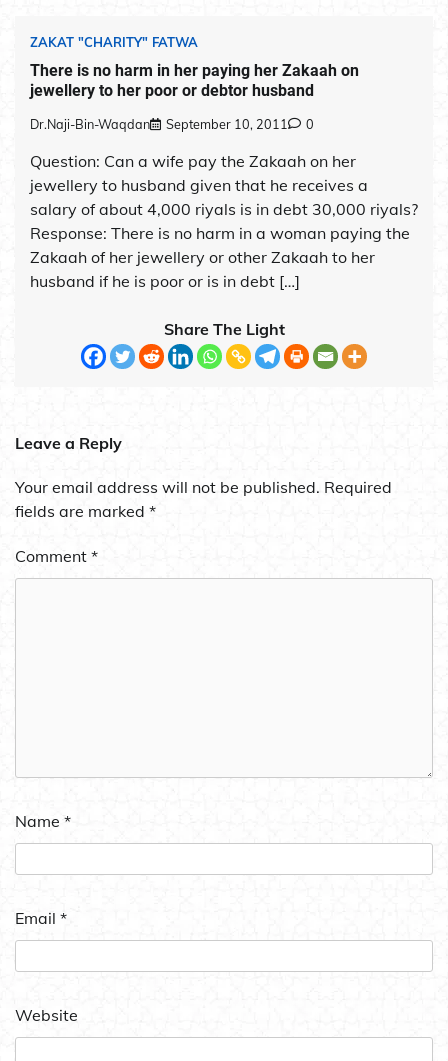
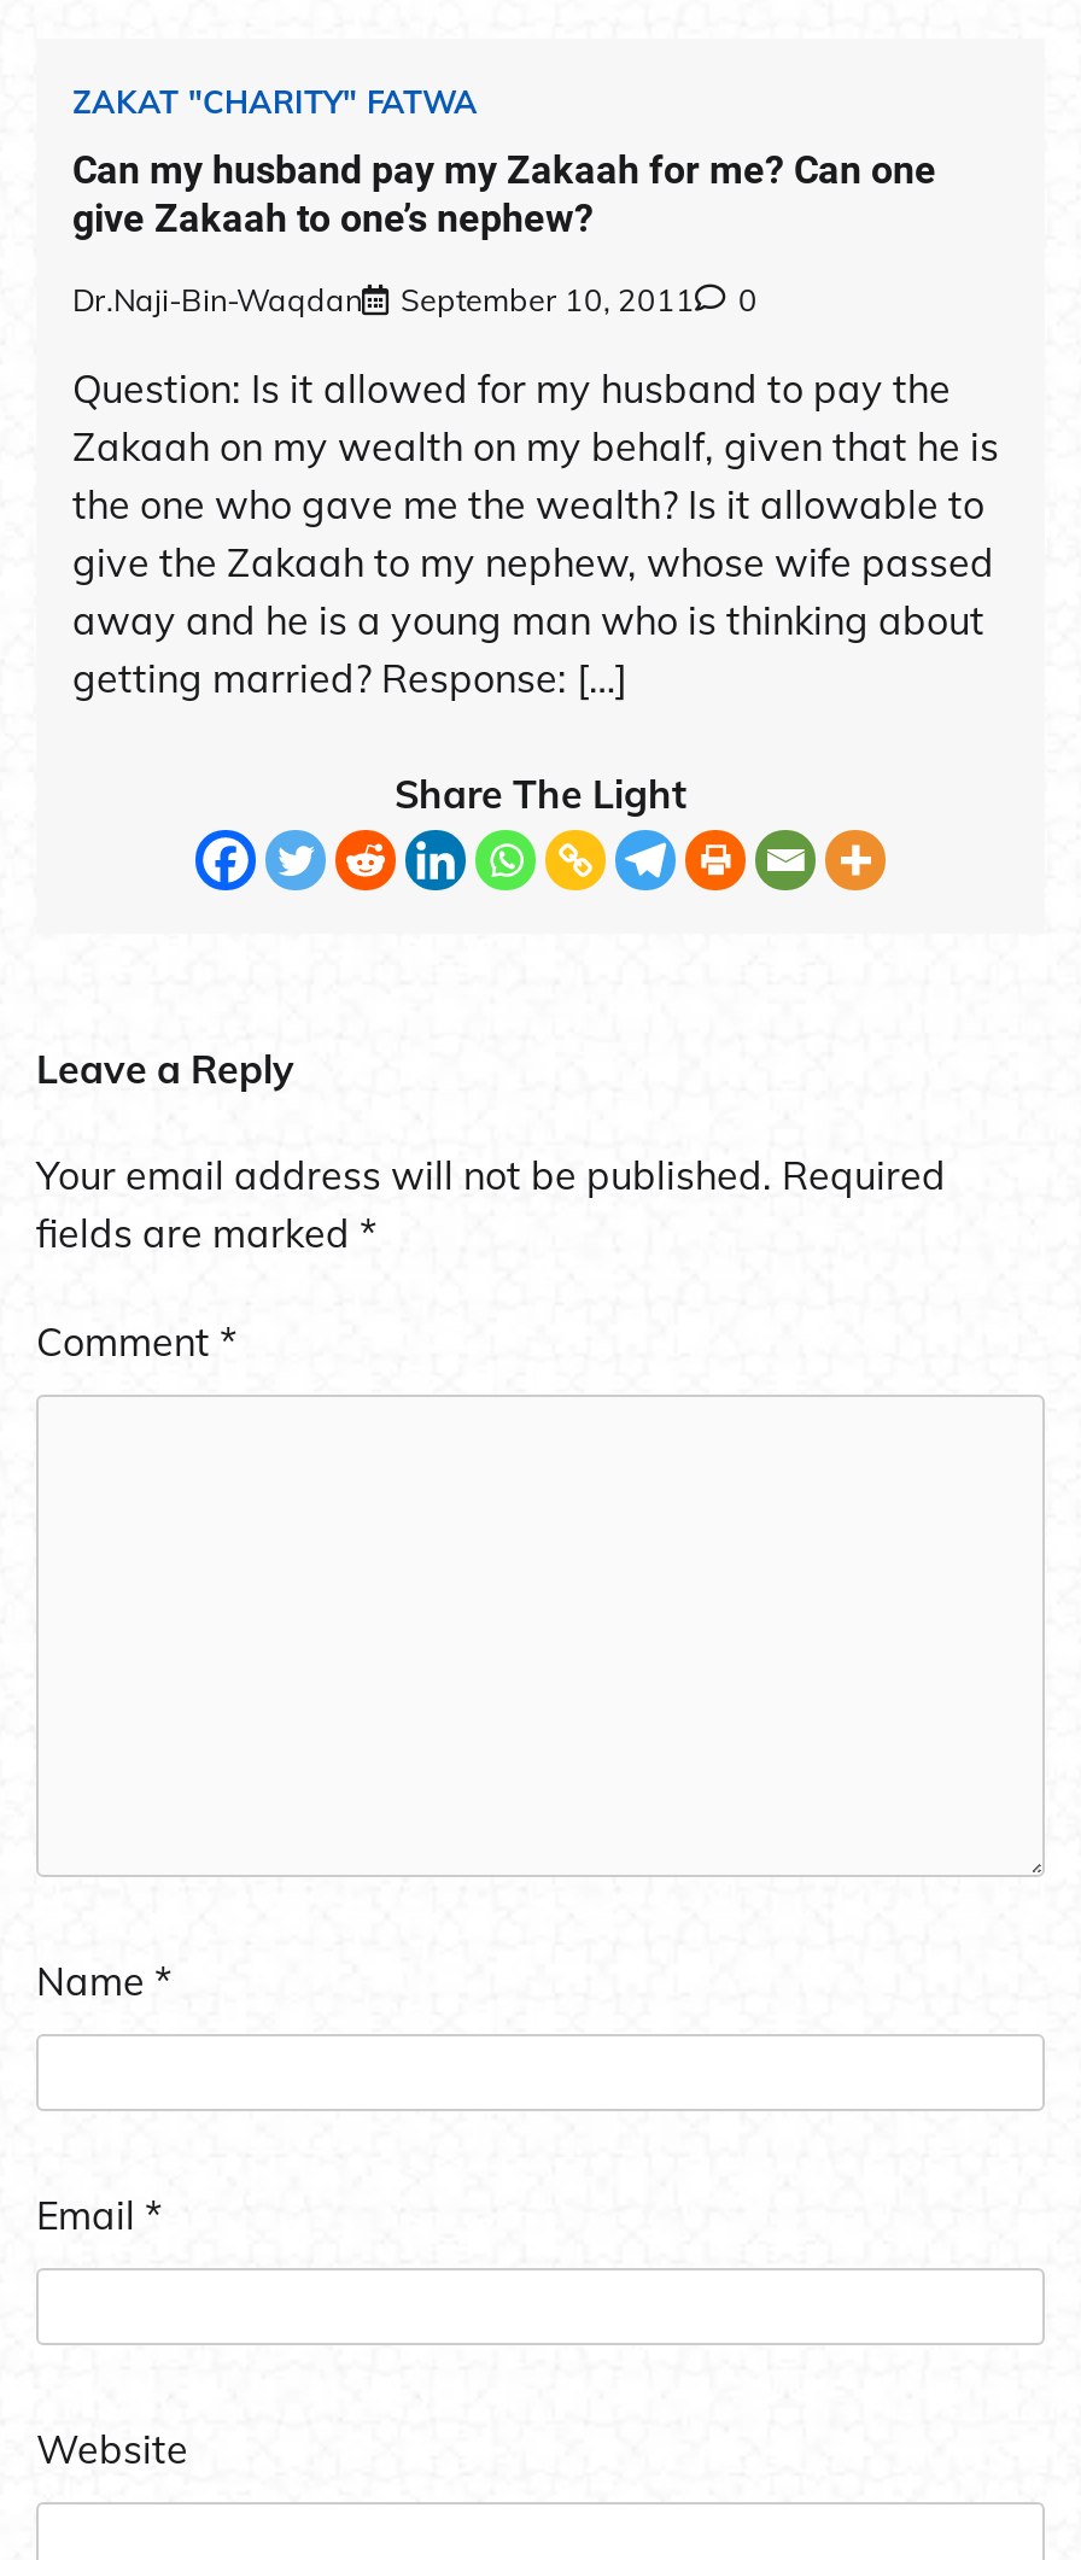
- There is no harm in her paying her Zakaah on
- jewellery to her poor or debtor husband
+ Can my husband pay my Zakaah for me? Can one
+ give Zakaah to one’s nephew?

- Question: Can a wife pay the Zakaah on her
- jewellery to husband given that he receives a
- salary of about 4,000 riyals is in debt 30,000 riyals?
- Response: There is no harm in a woman paying the
- Zakaah of her jewellery or other Zakaah to her
- husband if he is poor or is in debt […]
+ Question: Is it allowed for my husband to pay the
+ Zakaah on my wealth on my behalf, given that he is
+ the one who gave me the wealth? Is it allowable to
+ give the Zakaah to my nephew, whose wife passed
+ away and he is a young man who is thinking about
+ getting married? Response: […]
